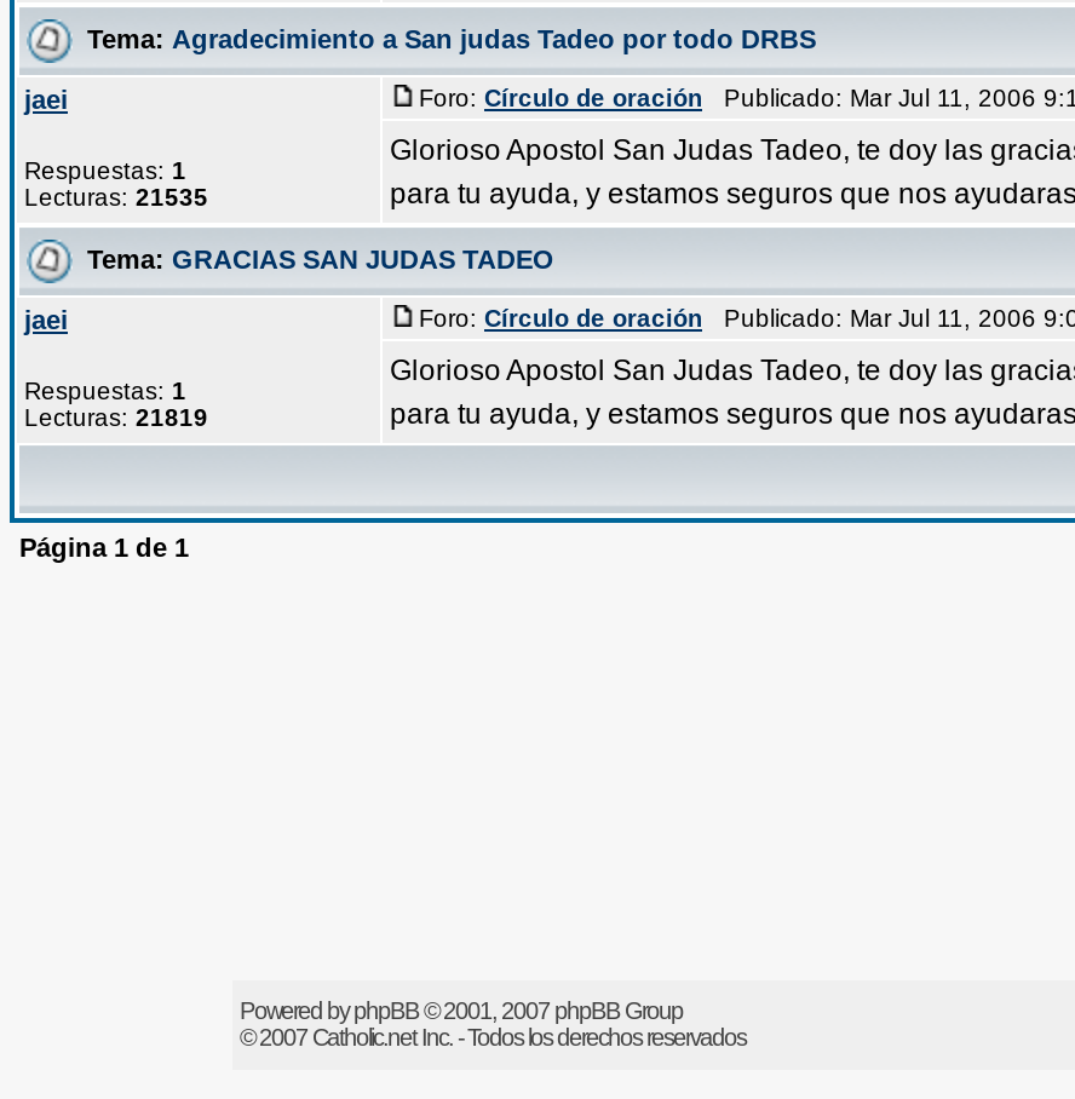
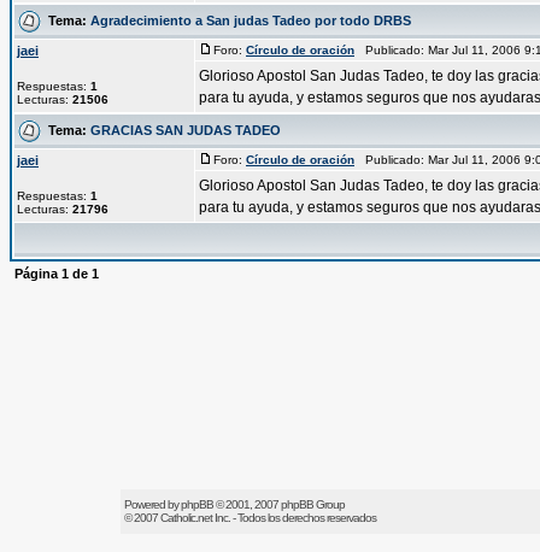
- Lecturas: 21535
+ Lecturas: 21506

- Lecturas: 21819
+ Lecturas: 21796
